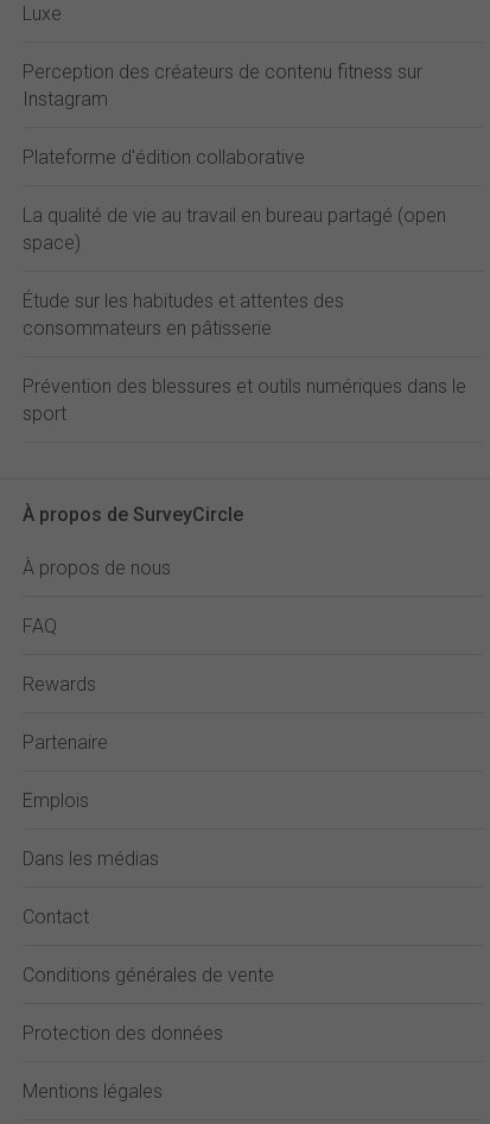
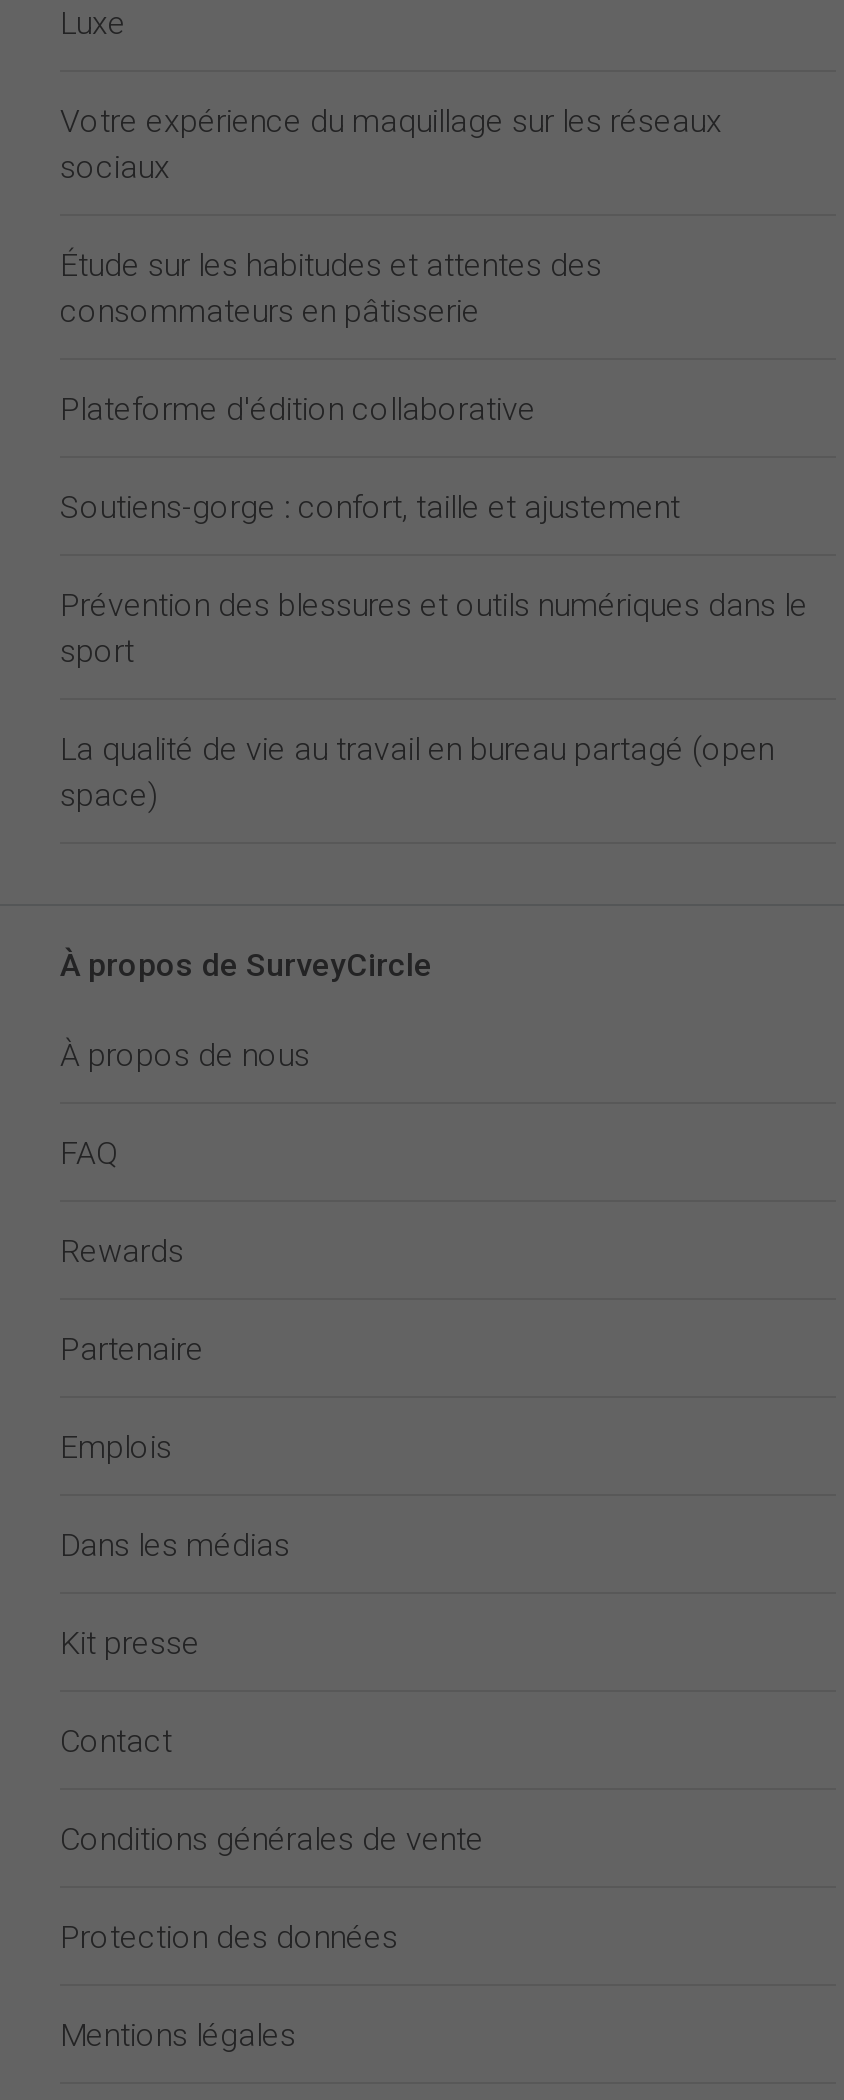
- Perception des créateurs de contenu fitness sur
- Instagram
+ Votre expérience du maquillage sur les réseaux
+ sociaux

+ Soutiens-gorge : confort, taille et ajustement

moved down: La qualité de vie au travail en bureau partagé (open | space)

moved up: Étude sur les habitudes et attentes des | consommateurs en pâtisserie

moved up: Prévention des blessures et outils numériques dans le | sport

+ Kit presse
